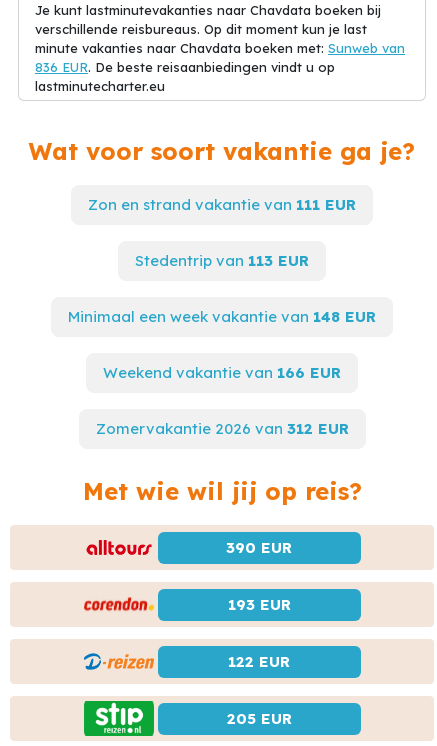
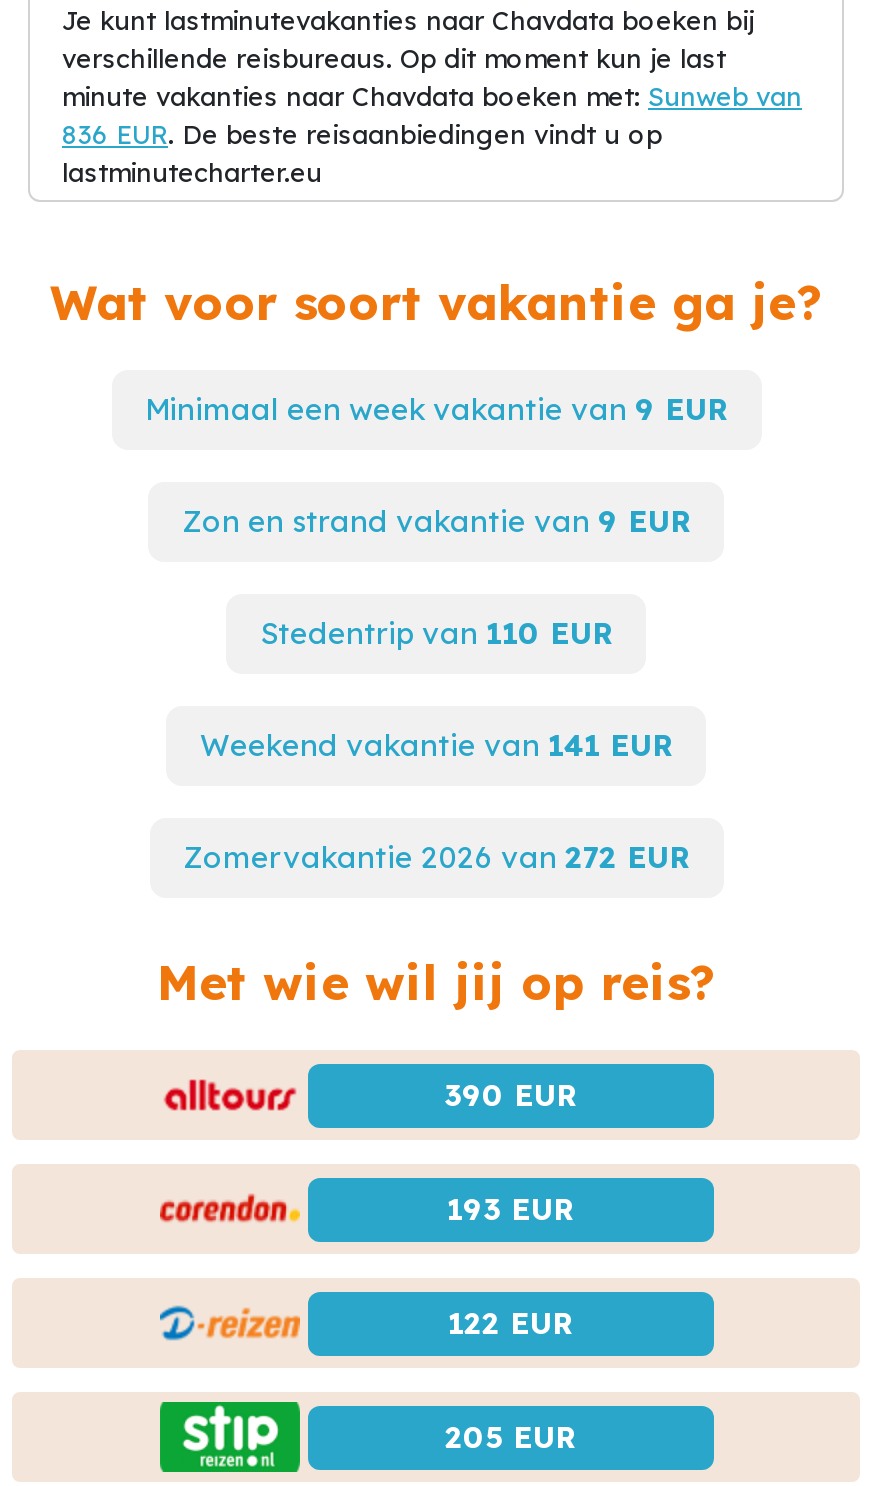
- Zon en strand vakantie van 111 EUR
+ Minimaal een week vakantie van 9 EUR

- Stedentrip van 113 EUR
+ Zon en strand vakantie van 9 EUR

- Minimaal een week vakantie van 148 EUR
+ Stedentrip van 110 EUR

- Weekend vakantie van 166 EUR
+ Weekend vakantie van 141 EUR

- Zomervakantie 2026 van 312 EUR
+ Zomervakantie 2026 van 272 EUR
